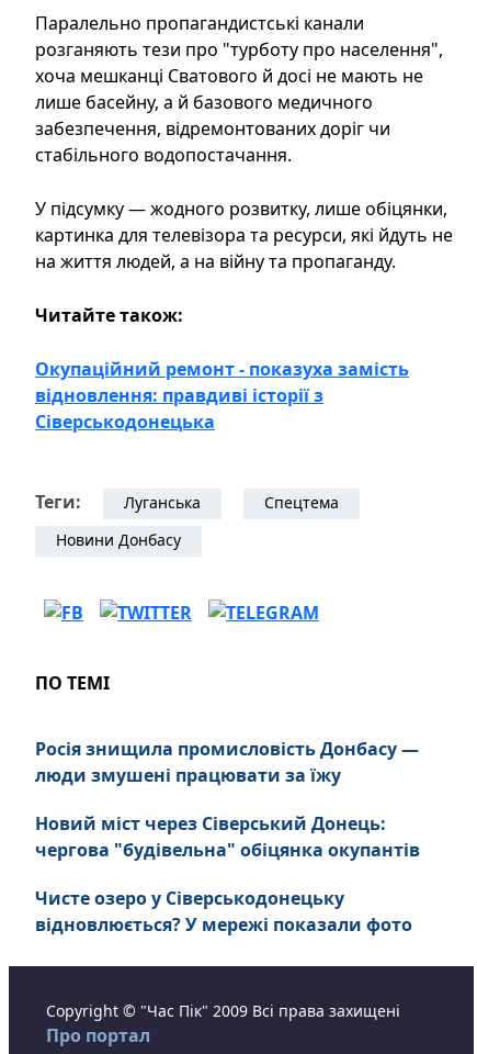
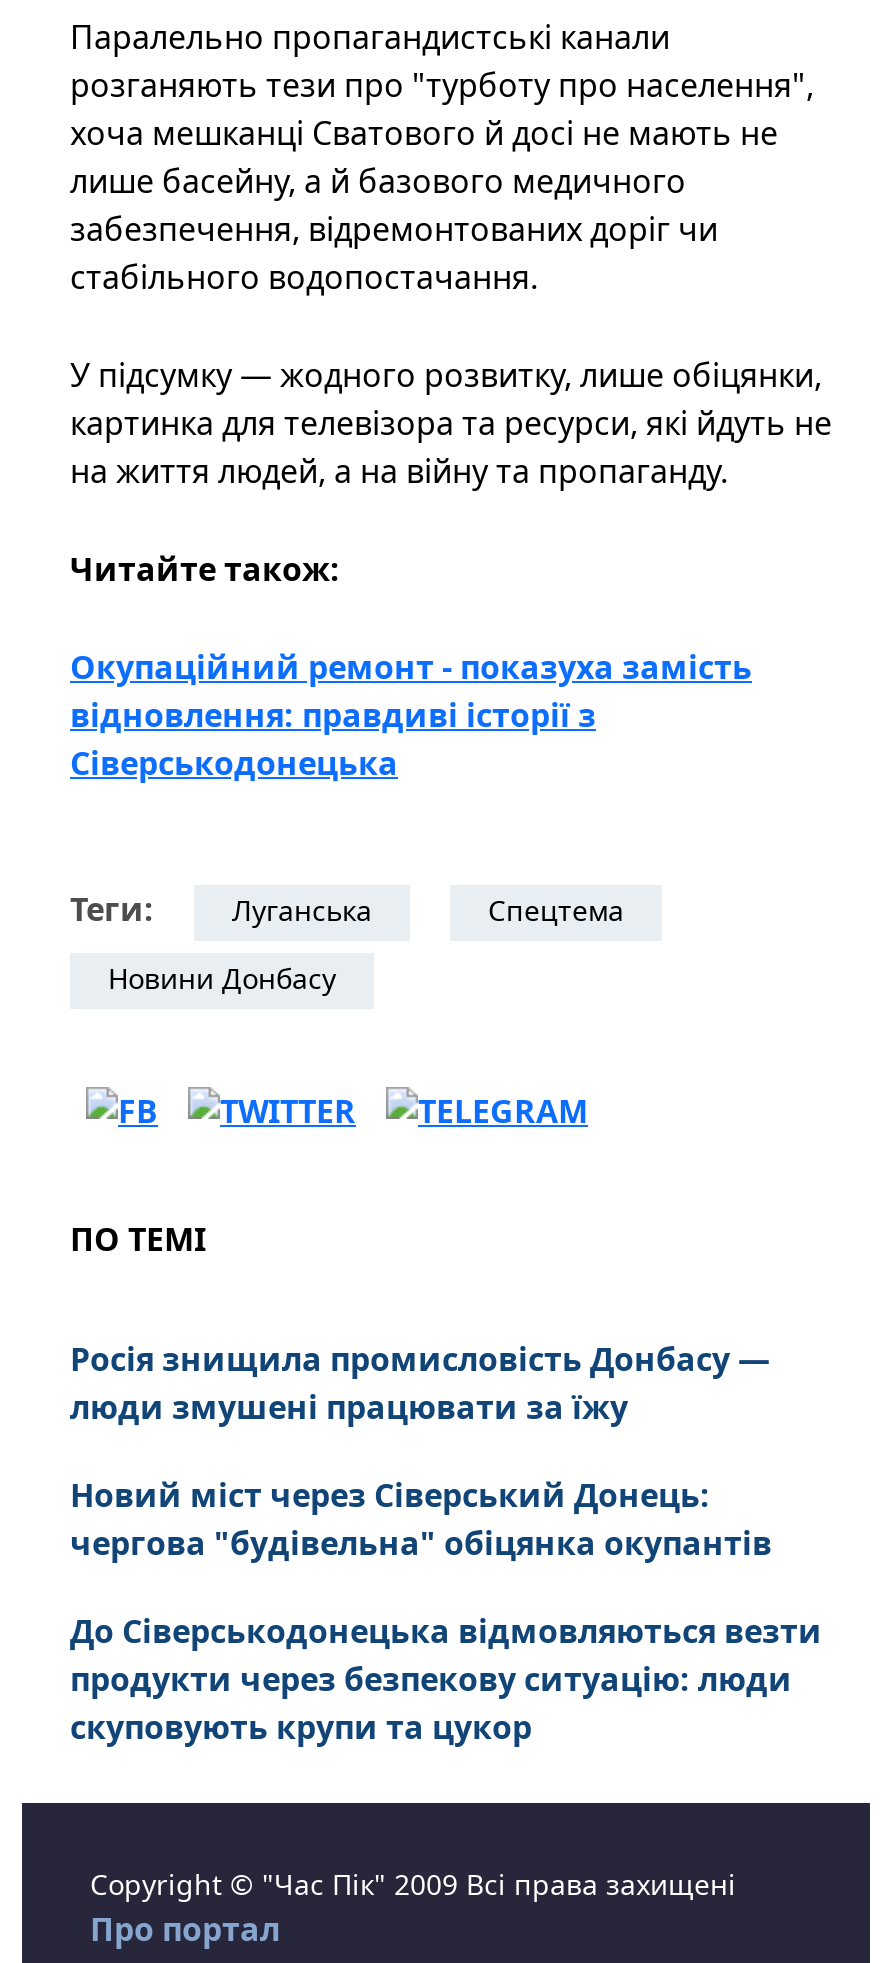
- Чисте озеро у Сіверськодонецьку
- відновлюється? У мережі показали фото
+ До Сіверськодонецька відмовляються везти
+ продукти через безпекову ситуацію: люди
+ скуповують крупи та цукор
